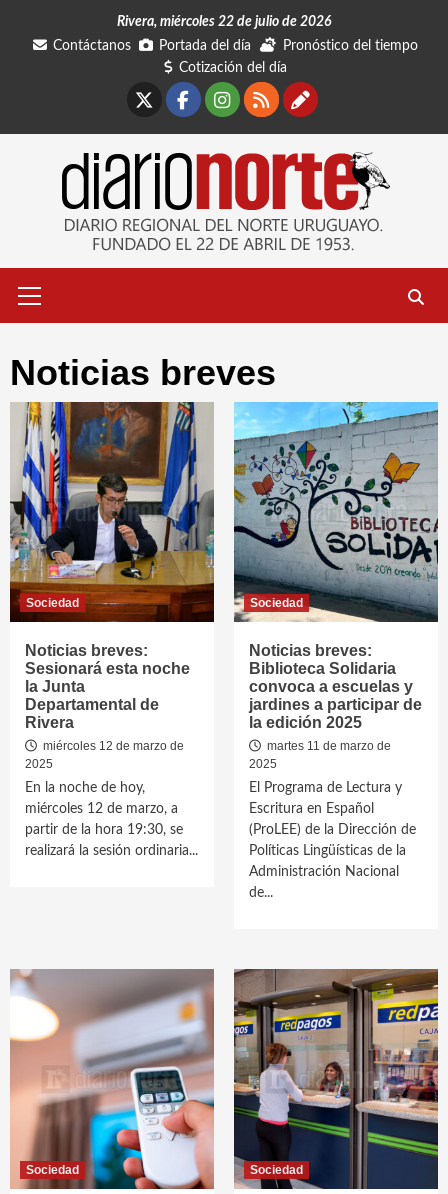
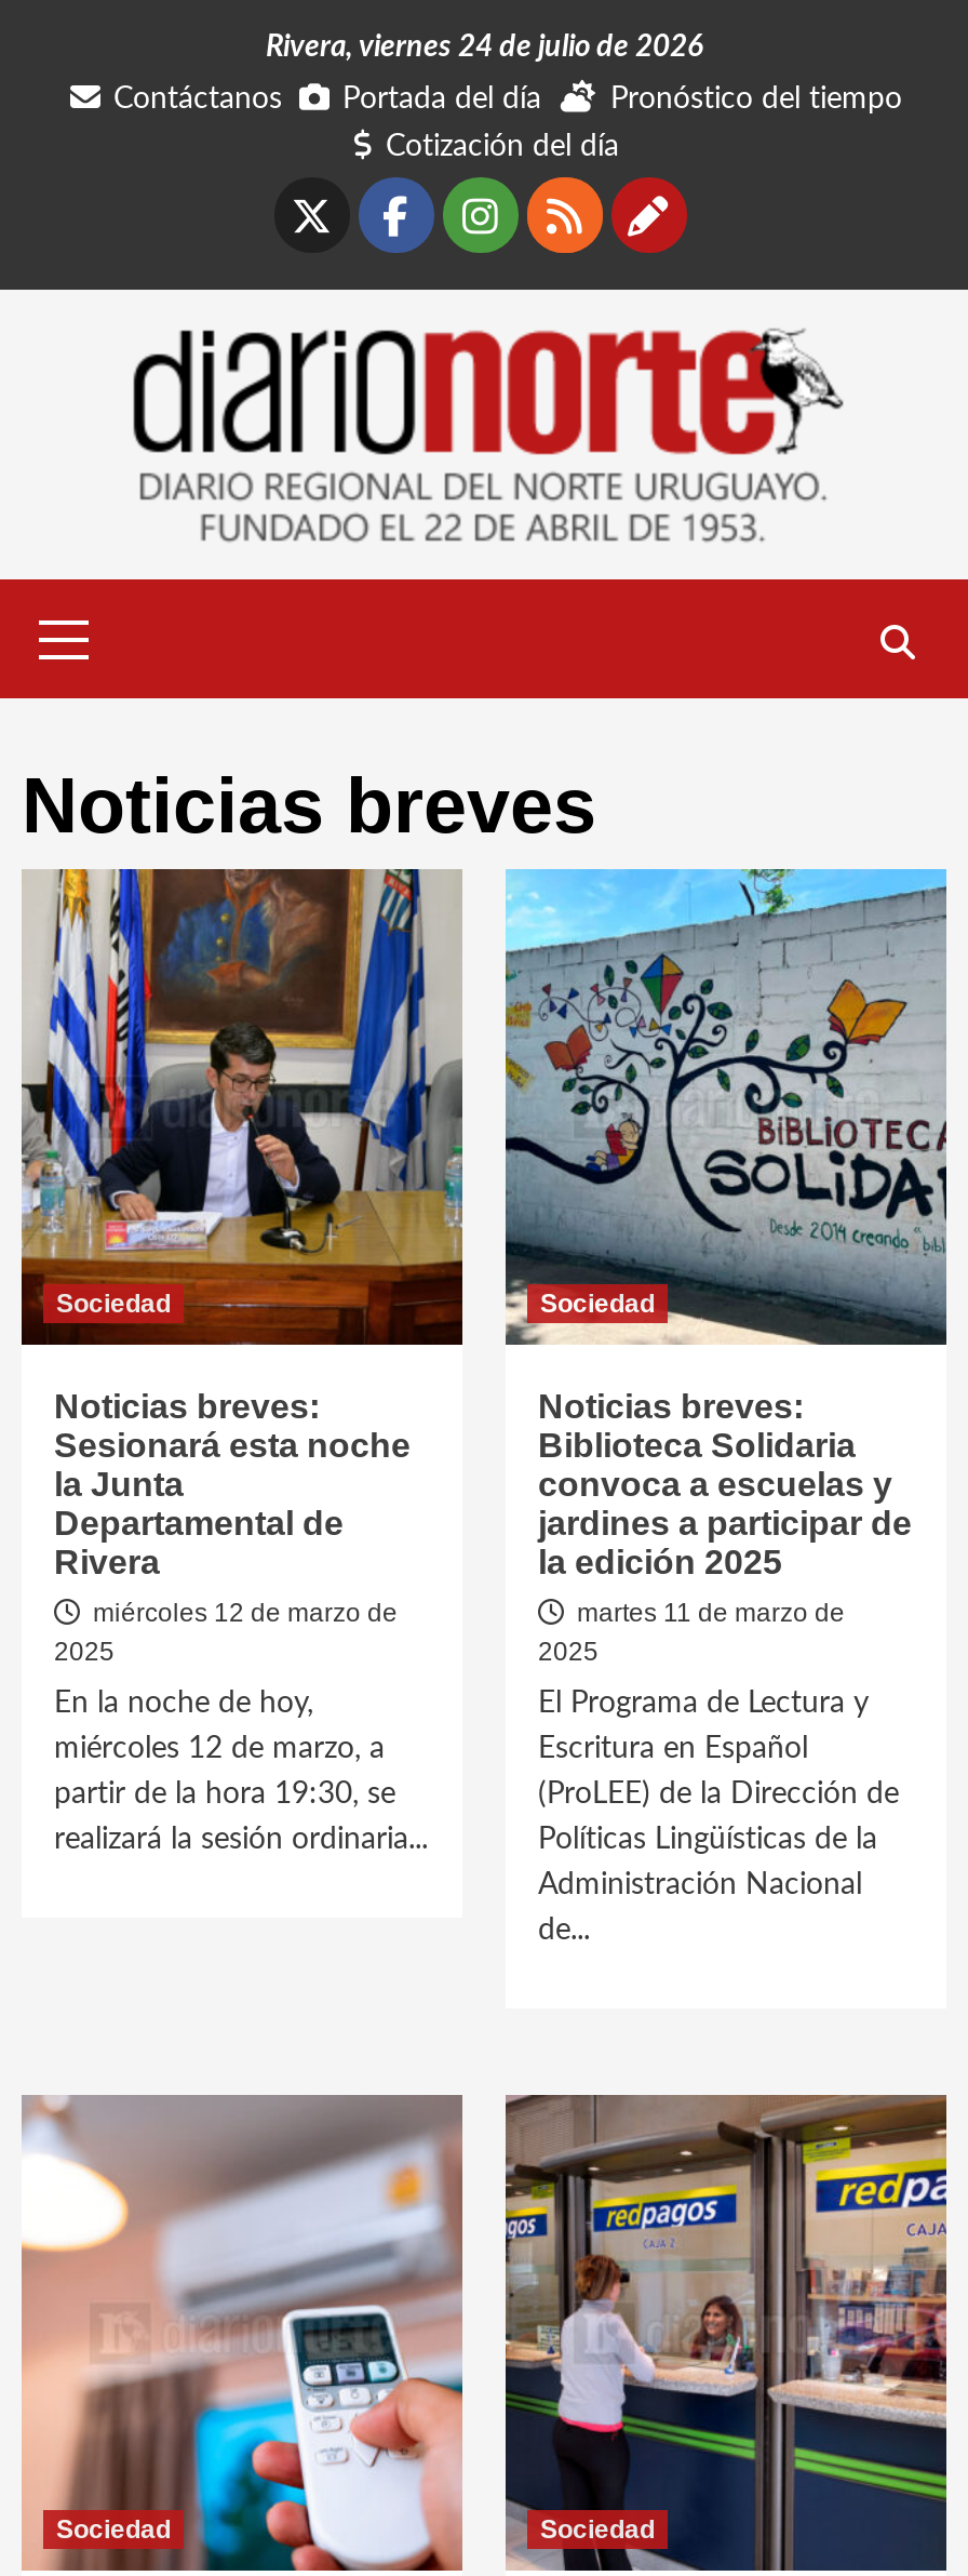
- Rivera, miércoles 22 de julio de 2026
+ Rivera, viernes 24 de julio de 2026
